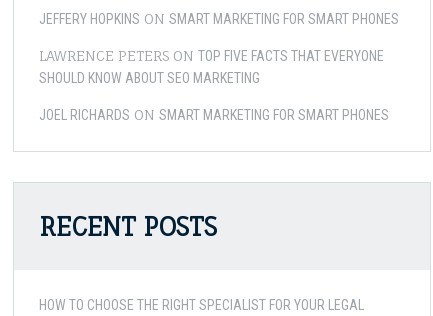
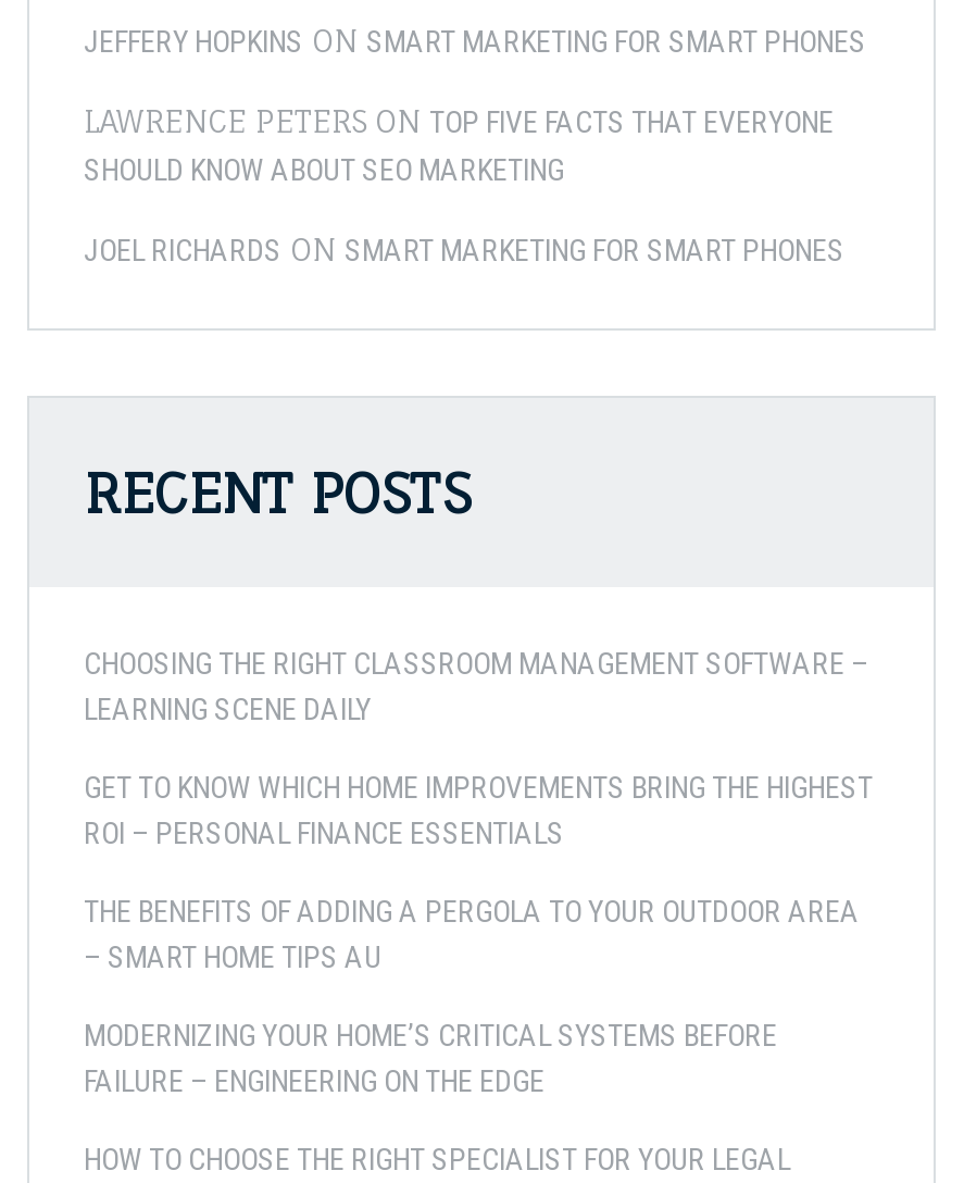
+ CHOOSING THE RIGHT CLASSROOM MANAGEMENT SOFTWARE –
+ LEARNING SCENE DAILY
+ GET TO KNOW WHICH HOME IMPROVEMENTS BRING THE HIGHEST
+ ROI – PERSONAL FINANCE ESSENTIALS
+ THE BENEFITS OF ADDING A PERGOLA TO YOUR OUTDOOR AREA
+ – SMART HOME TIPS AU
+ MODERNIZING YOUR HOME’S CRITICAL SYSTEMS BEFORE
+ FAILURE – ENGINEERING ON THE EDGE
